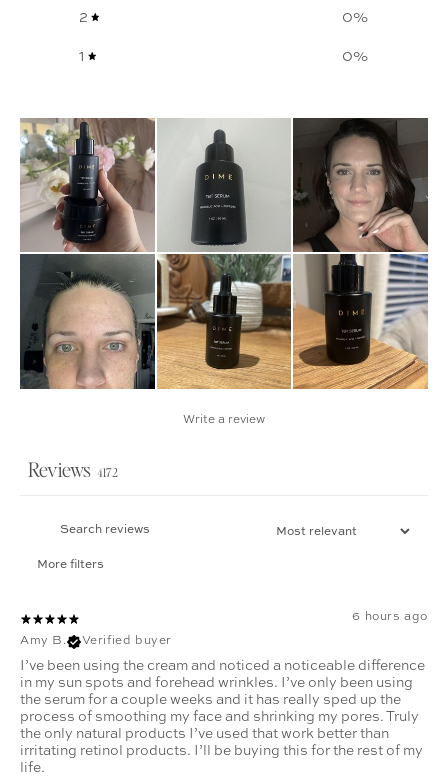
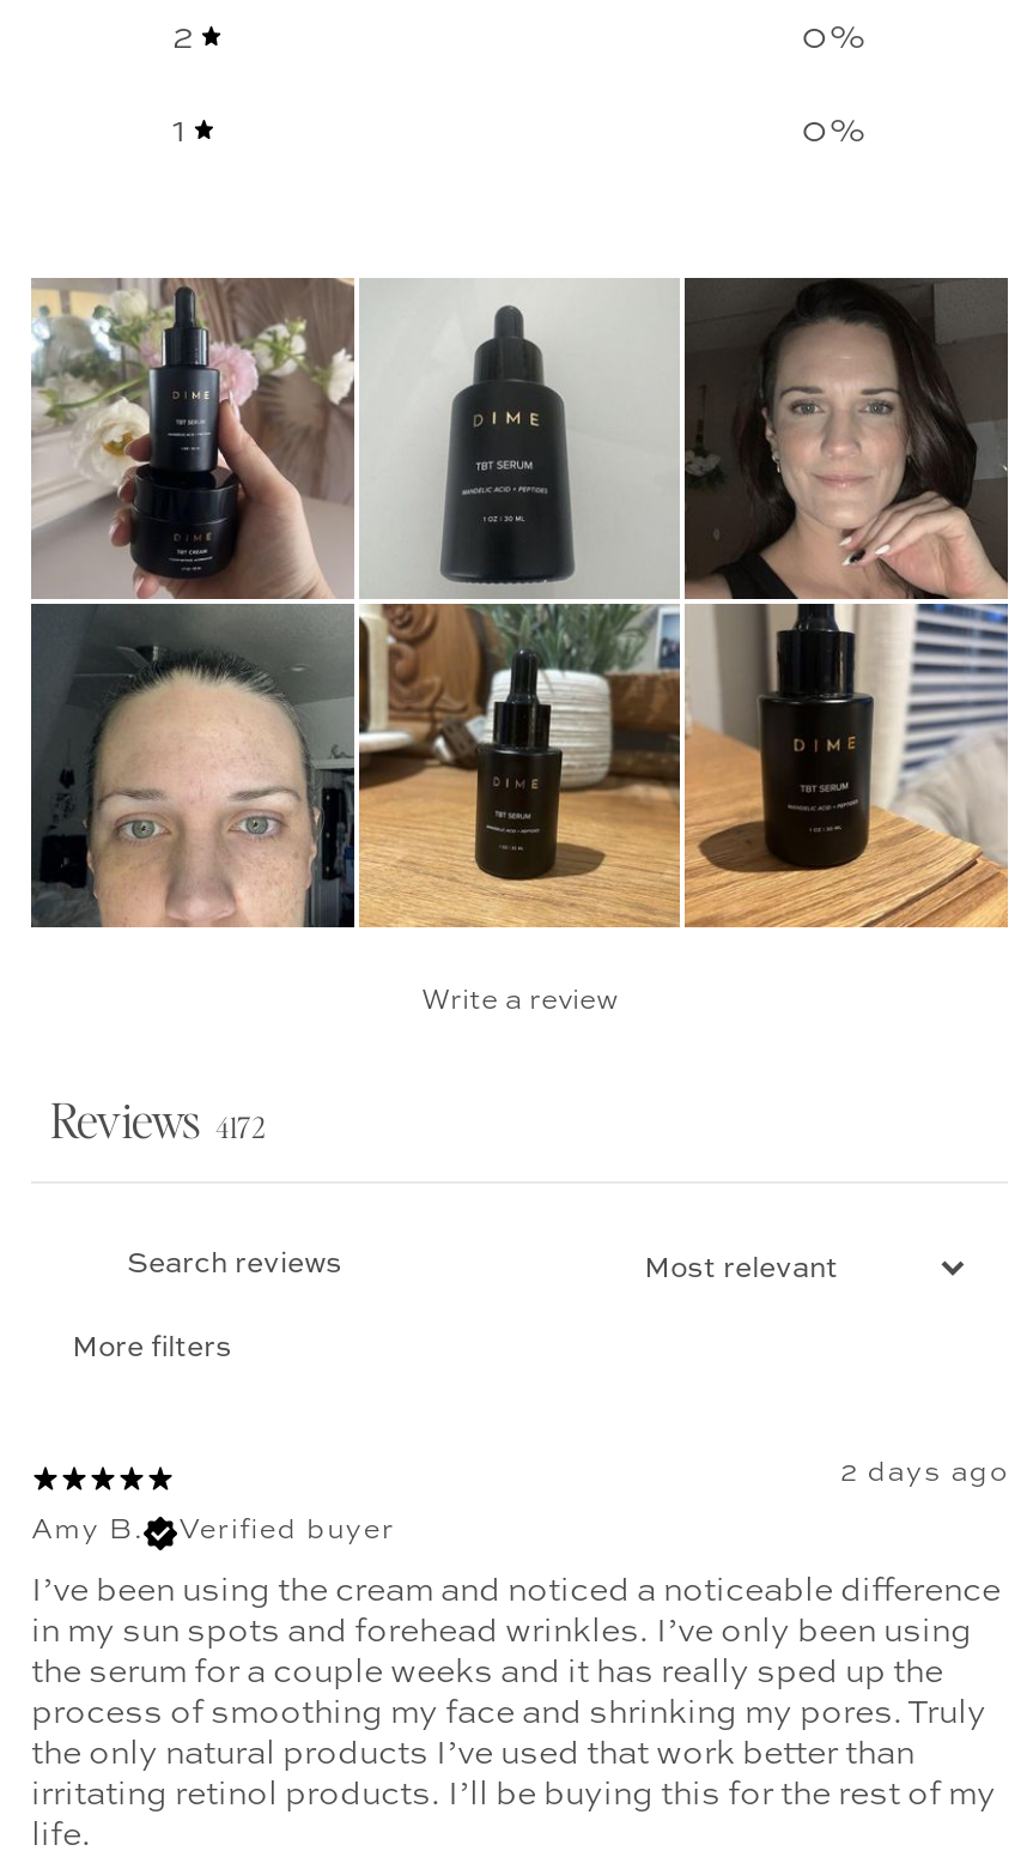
- 6 hours ago
+ 2 days ago
